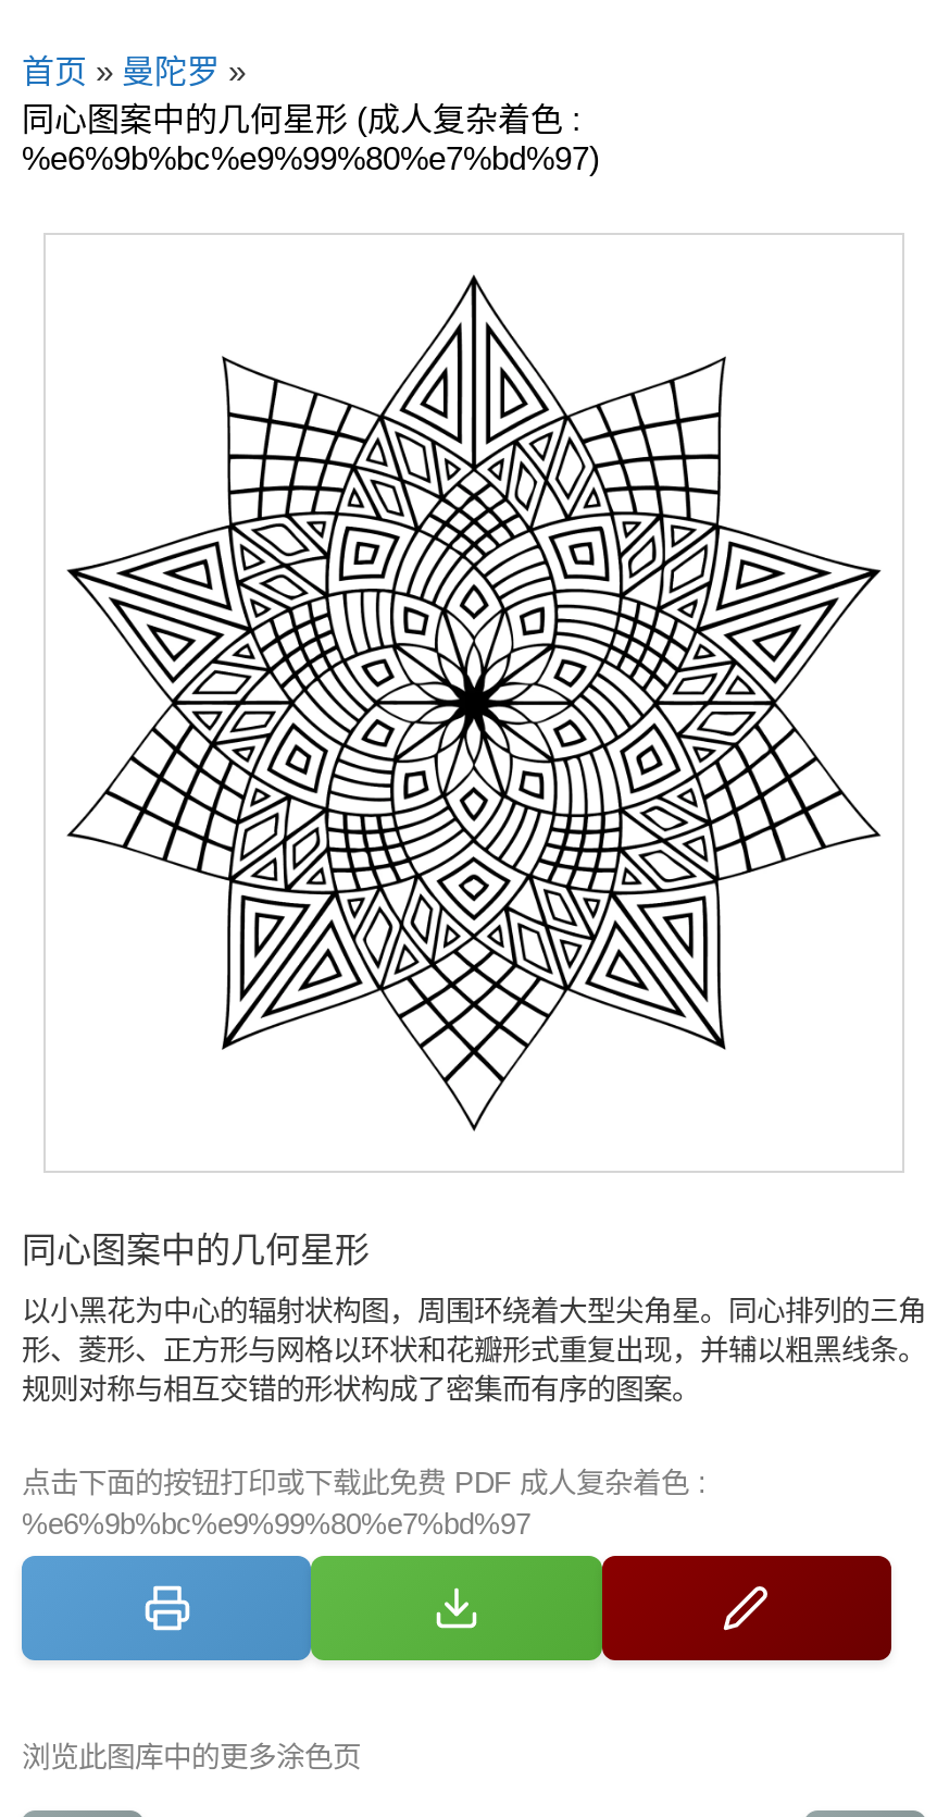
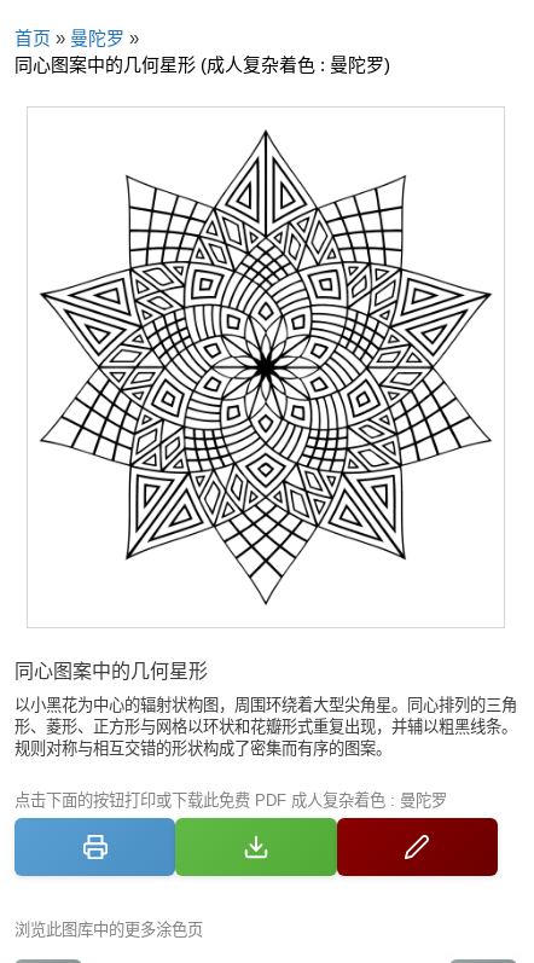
- 同心图案中的几何星形 (成人复杂着色 :
- %e6%9b%bc%e9%99%80%e7%bd%97)
+ 同心图案中的几何星形 (成人复杂着色 : 曼陀罗)

- 点击下面的按钮打印或下载此免费 PDF 成人复杂着色 :
- %e6%9b%bc%e9%99%80%e7%bd%97
+ 点击下面的按钮打印或下载此免费 PDF 成人复杂着色 : 曼陀罗
